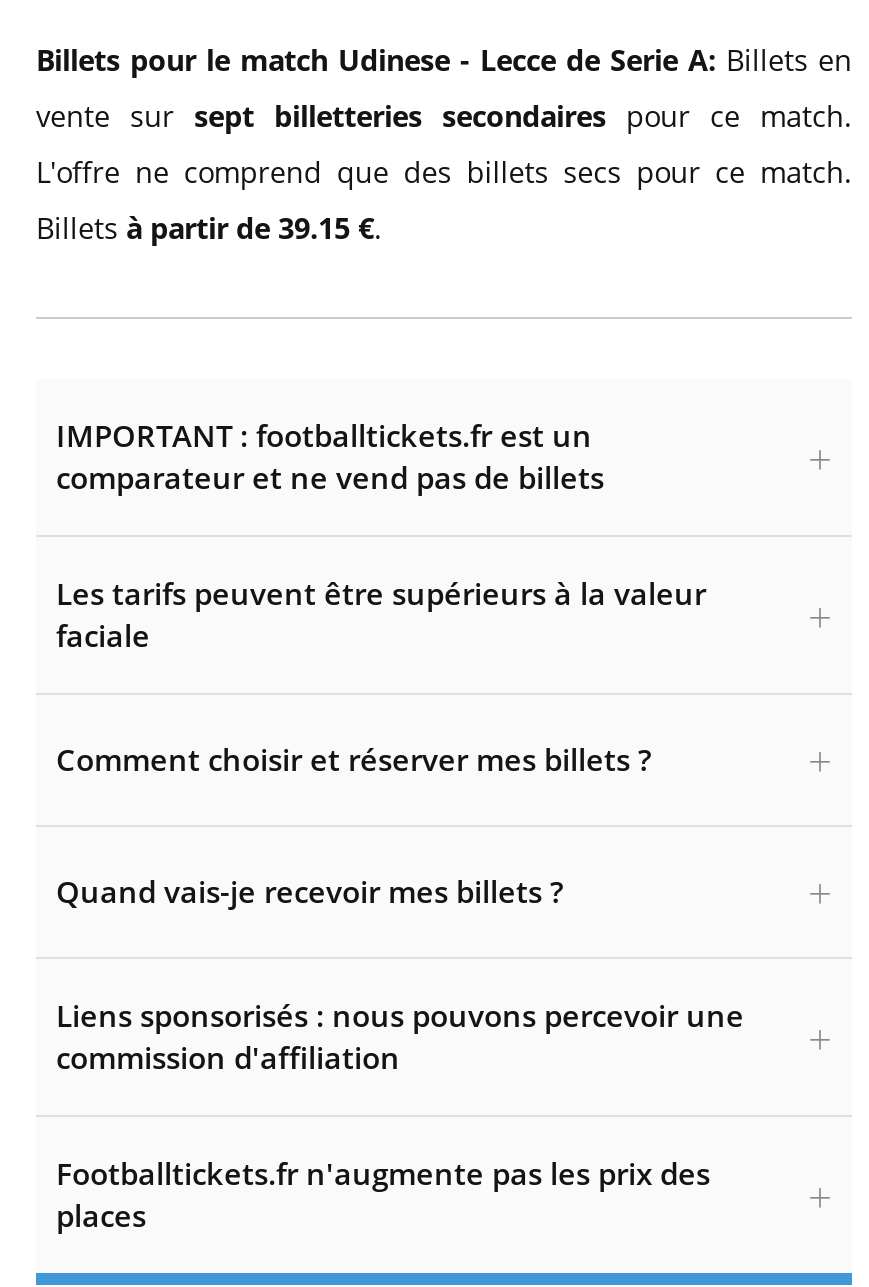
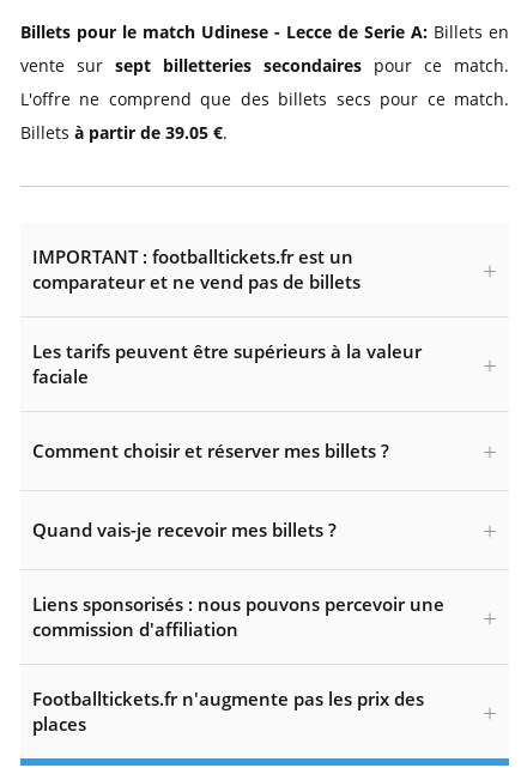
- Billets à partir de 39.15 €.
+ Billets à partir de 39.05 €.
